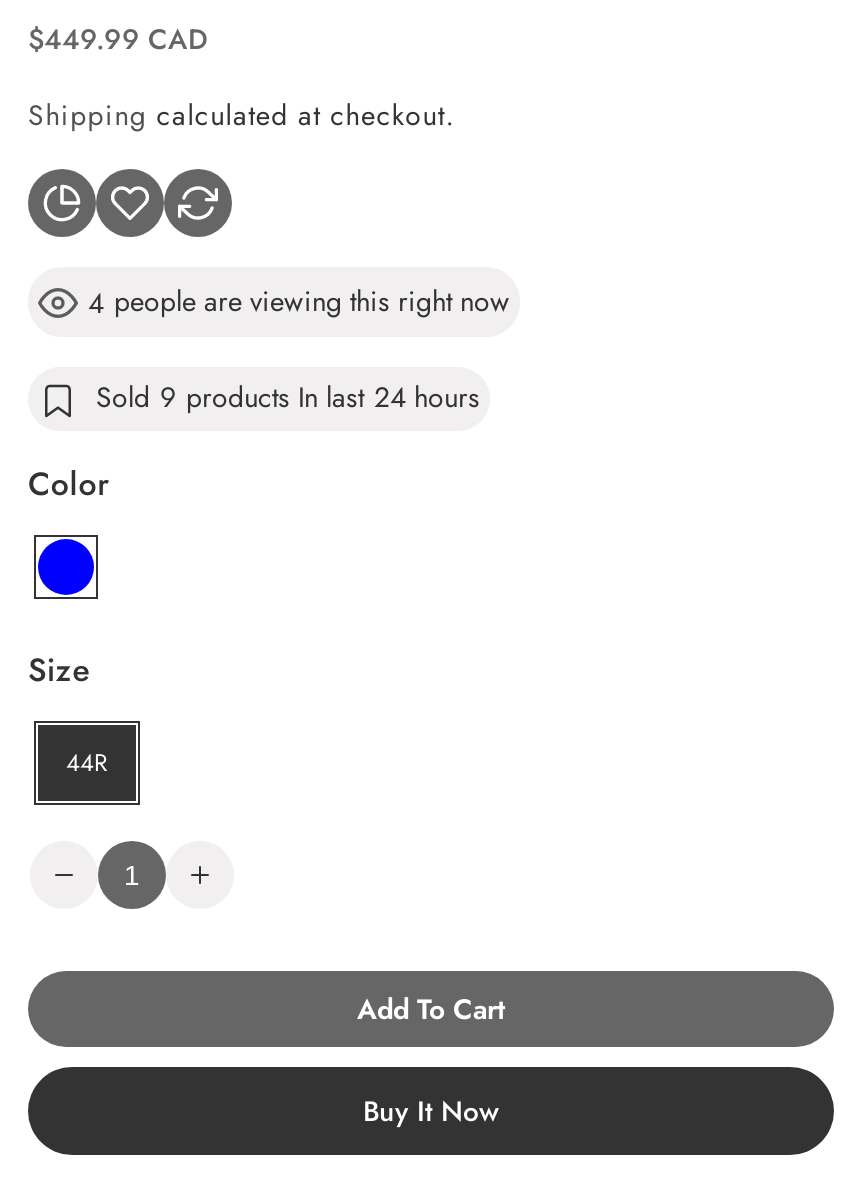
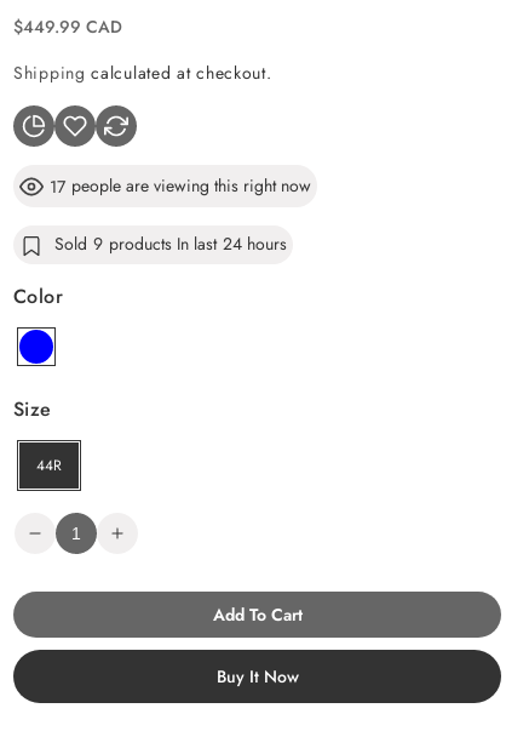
- 4 people are viewing this right now
+ 17 people are viewing this right now
